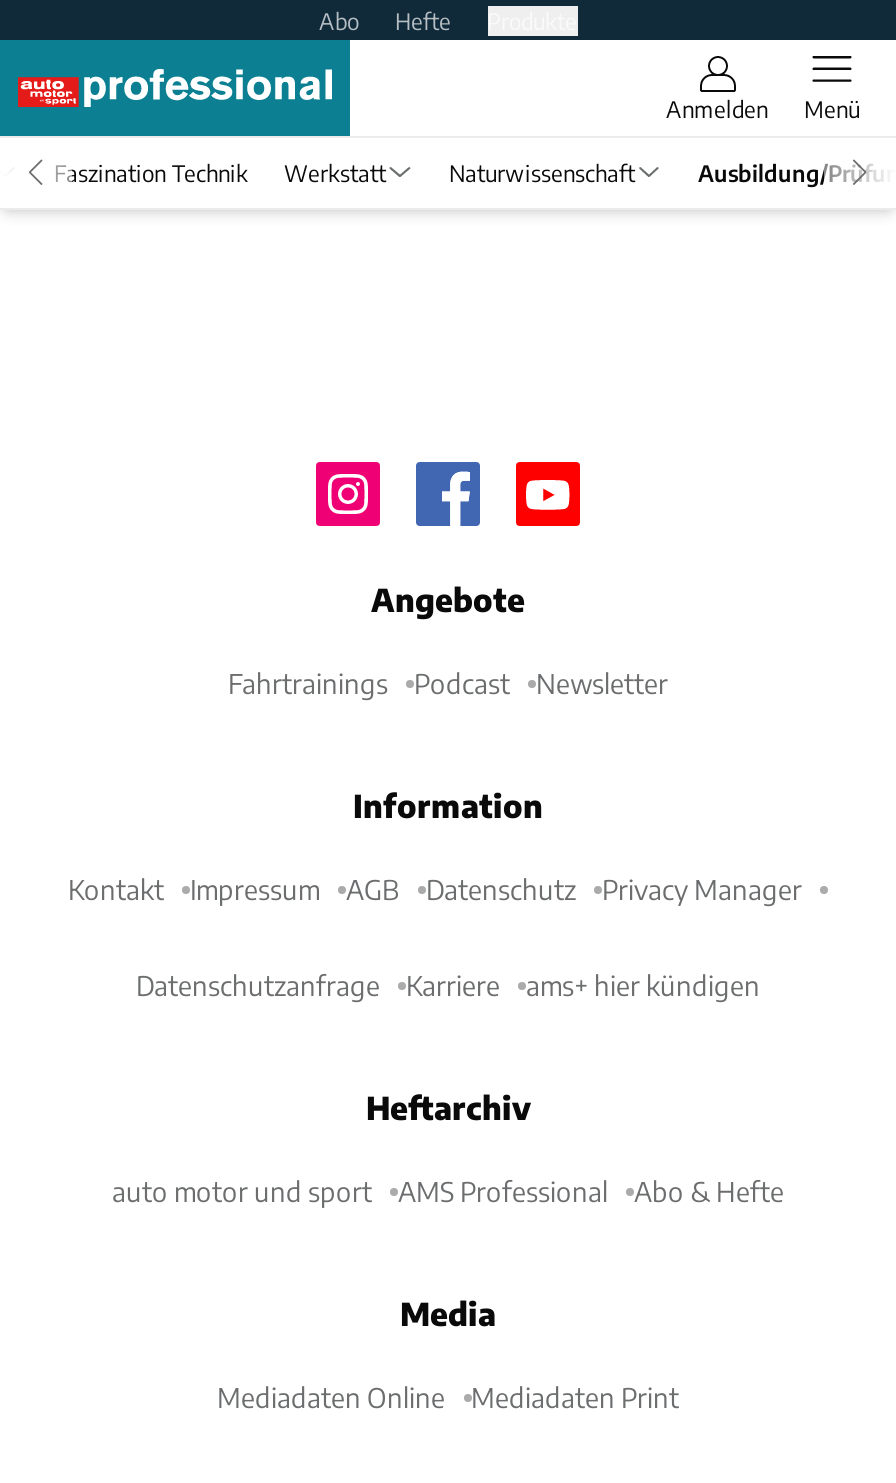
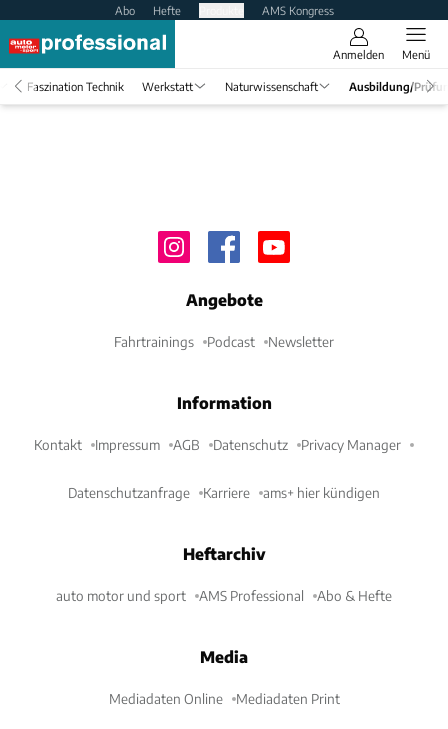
+ AMS Kongress
